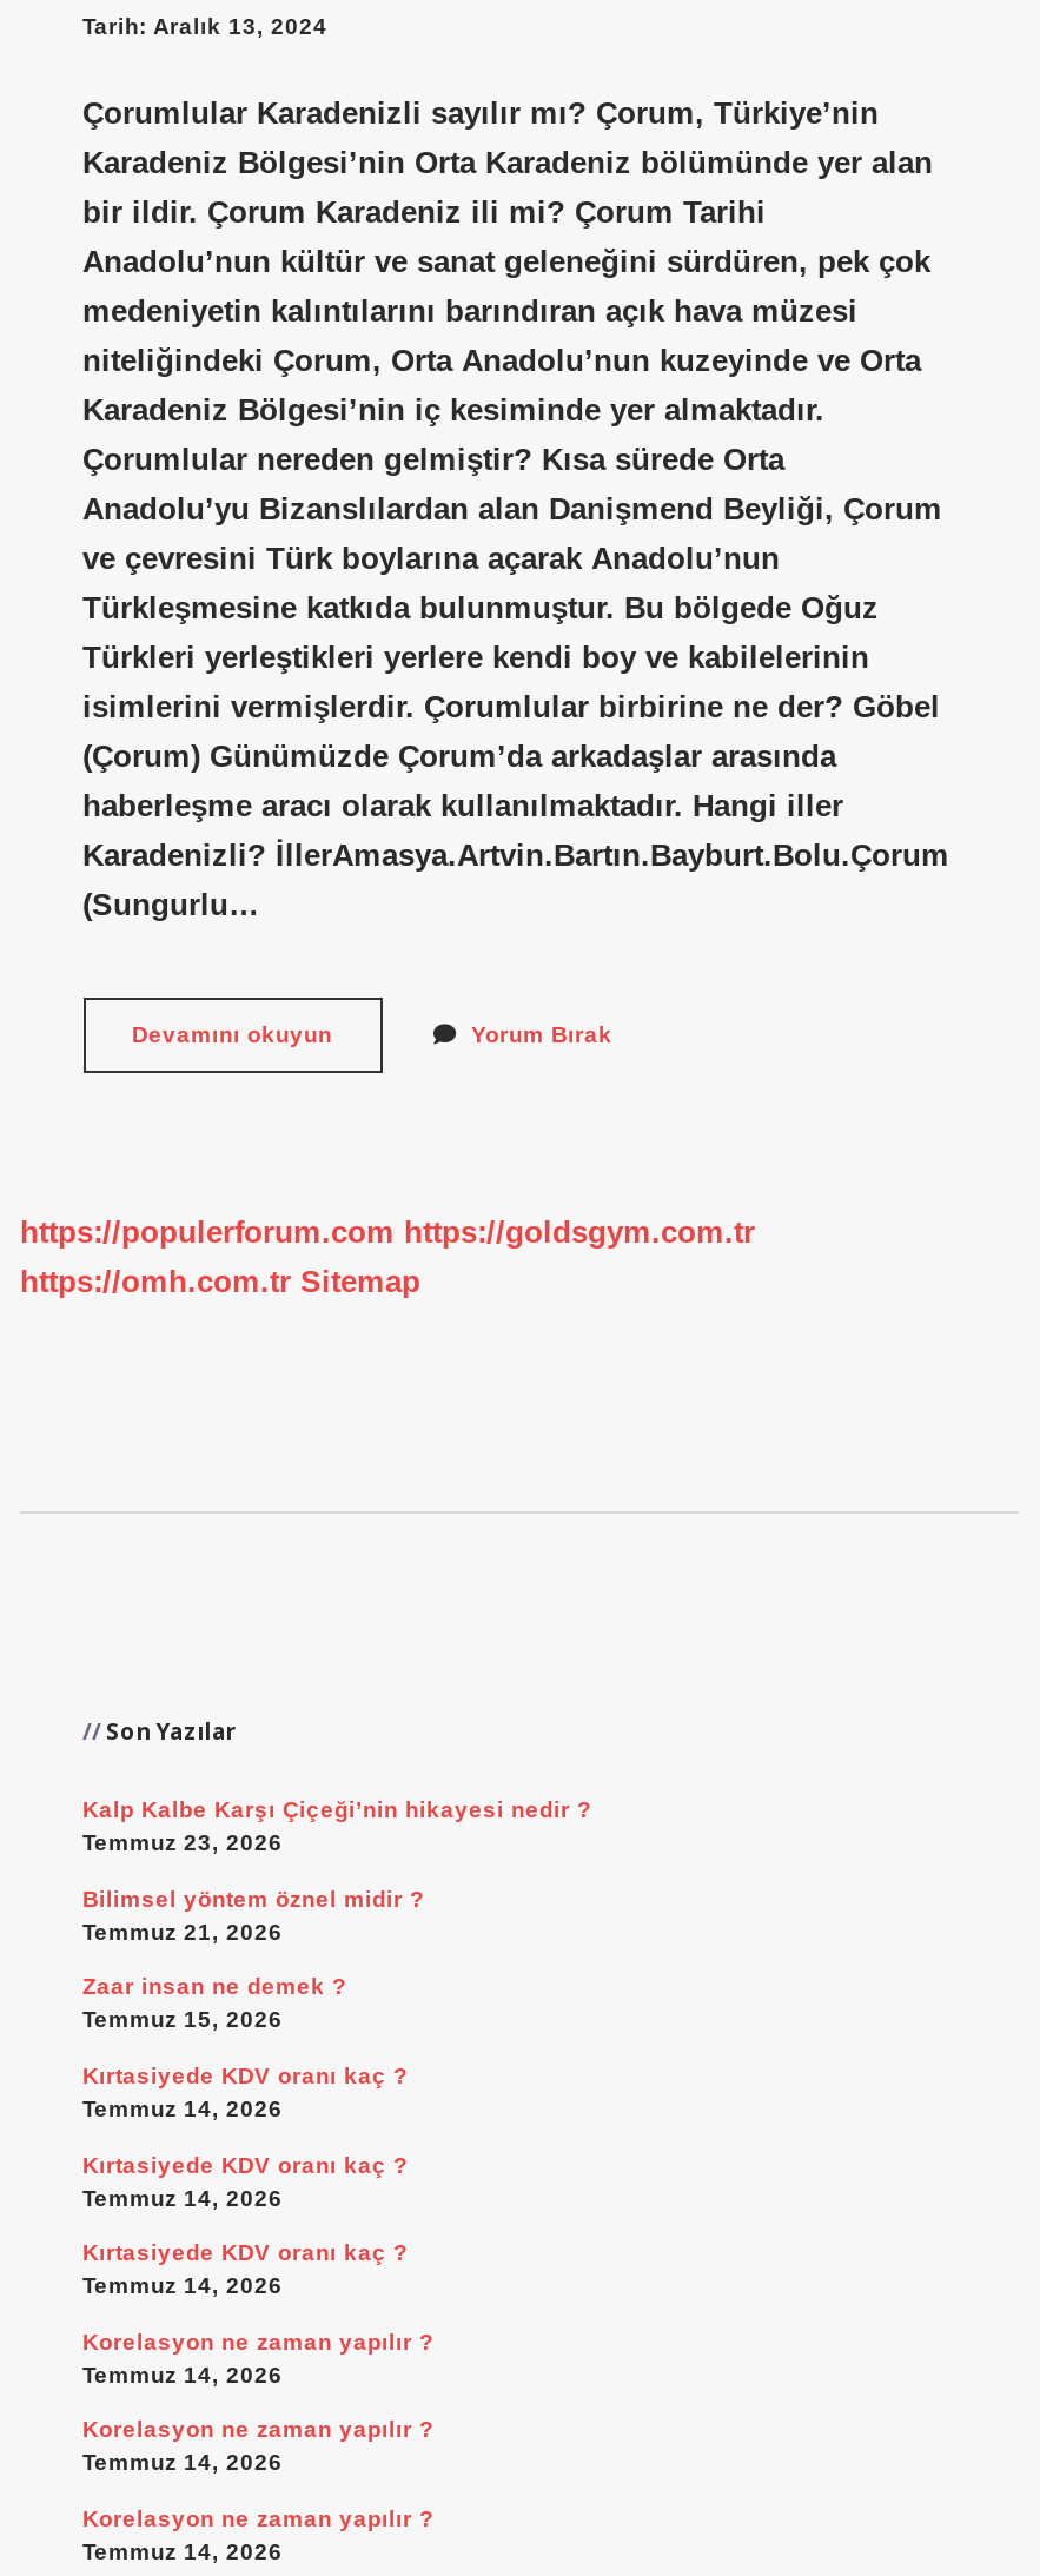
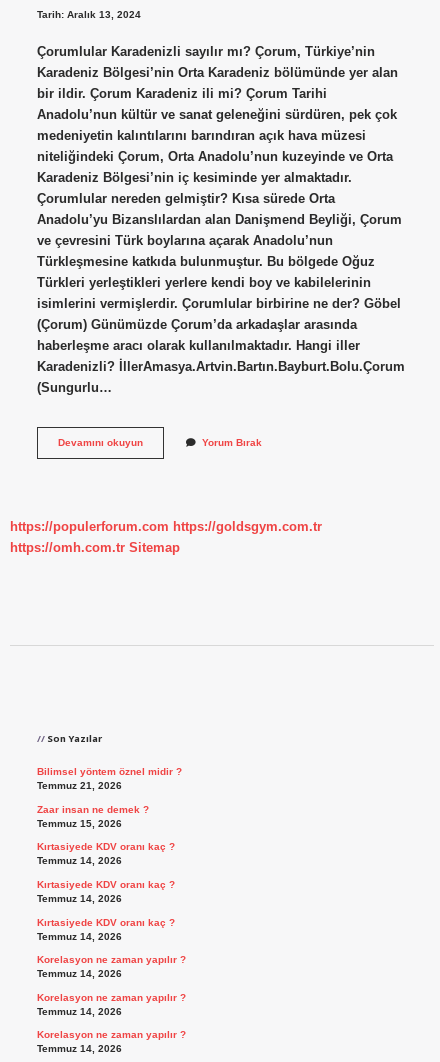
- Kalp Kalbe Karşı Çiçeği’nin hikayesi nedir ?
- Temmuz 23, 2026
